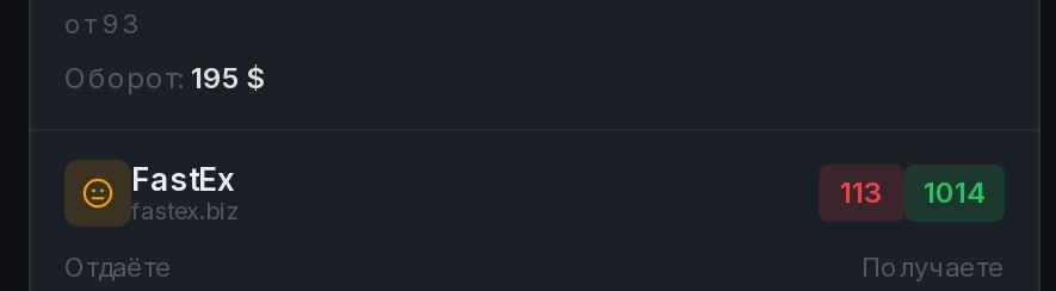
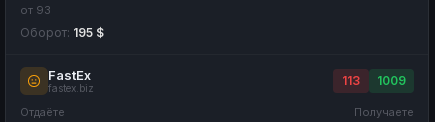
- 113 1014
+ 113 1009
